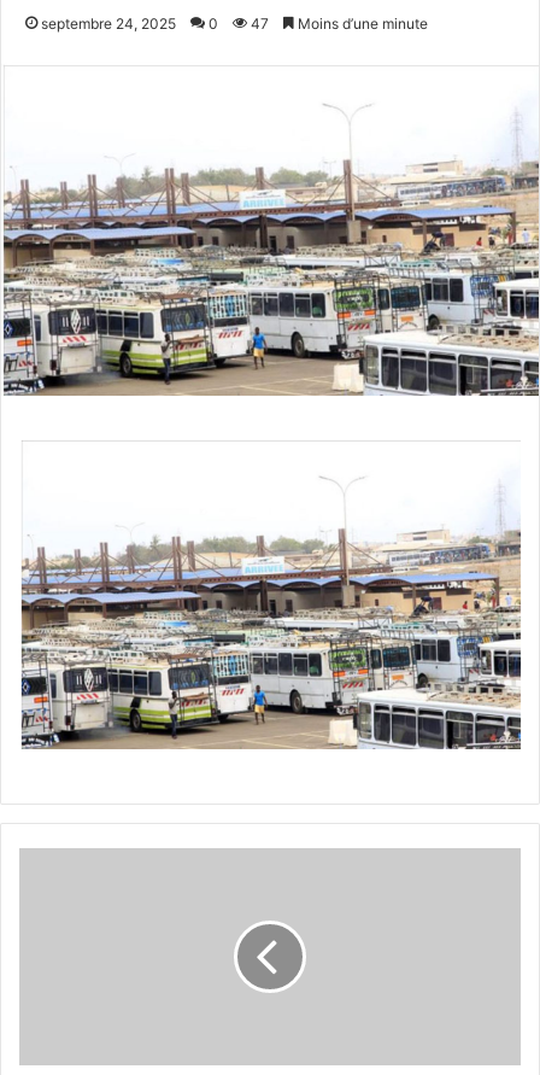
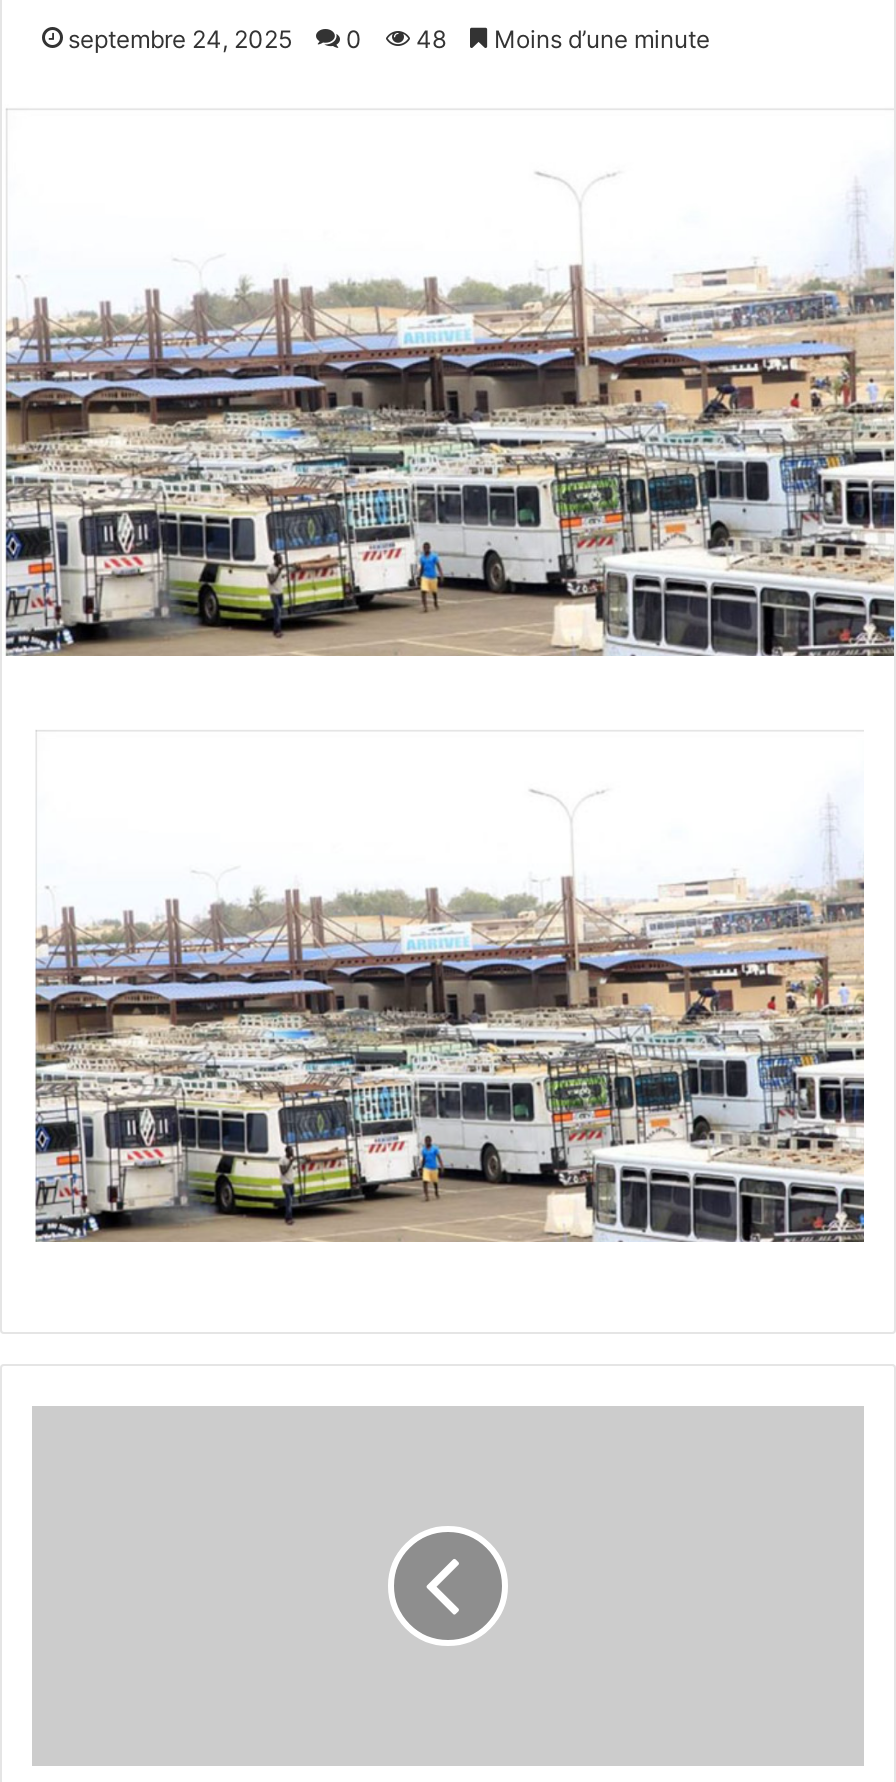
- septembre 24, 2025 0 47 Moins d’une minute
+ septembre 24, 2025 0 48 Moins d’une minute
